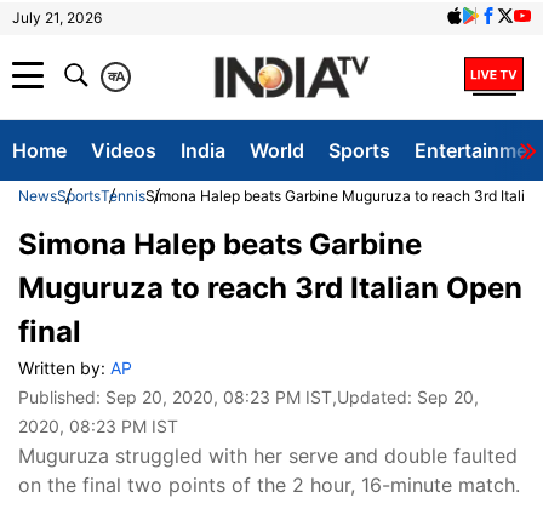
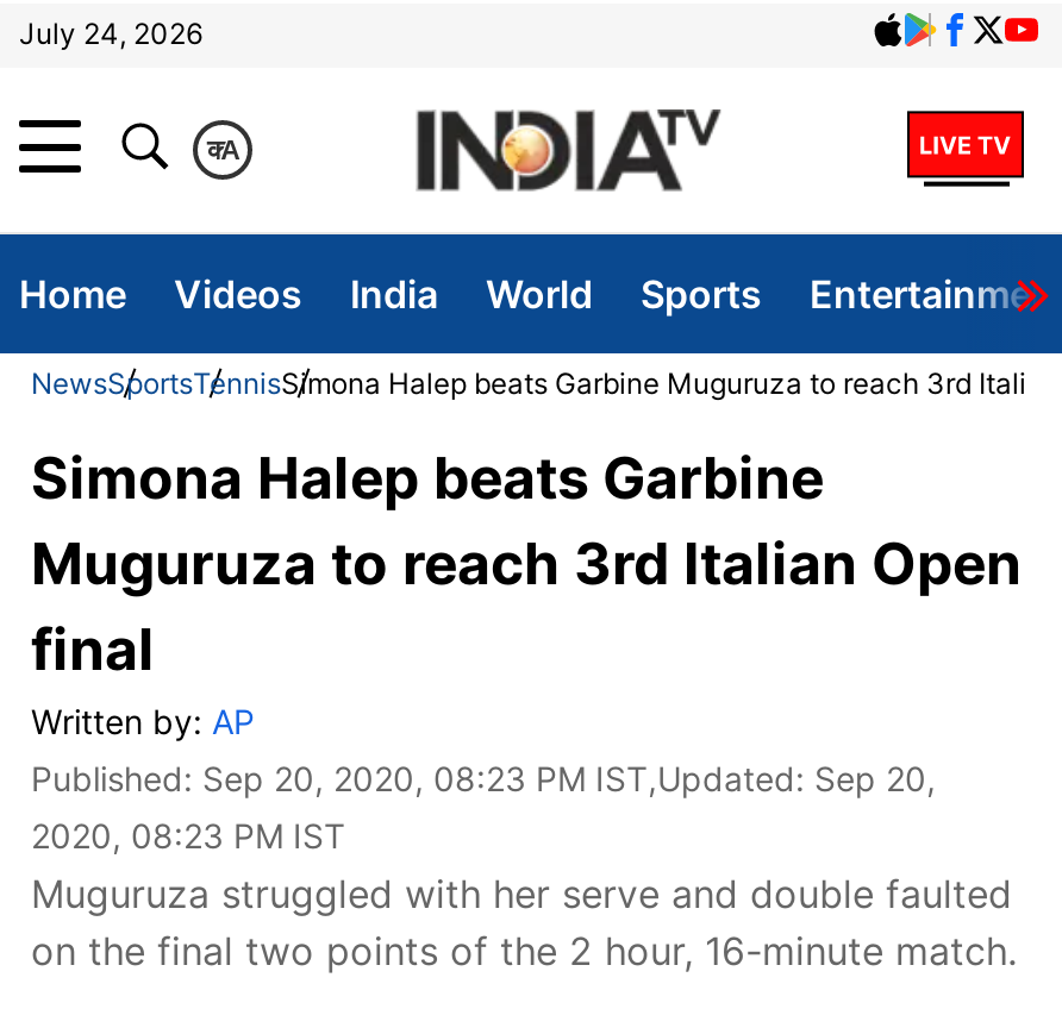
- July 21, 2026
+ July 24, 2026
